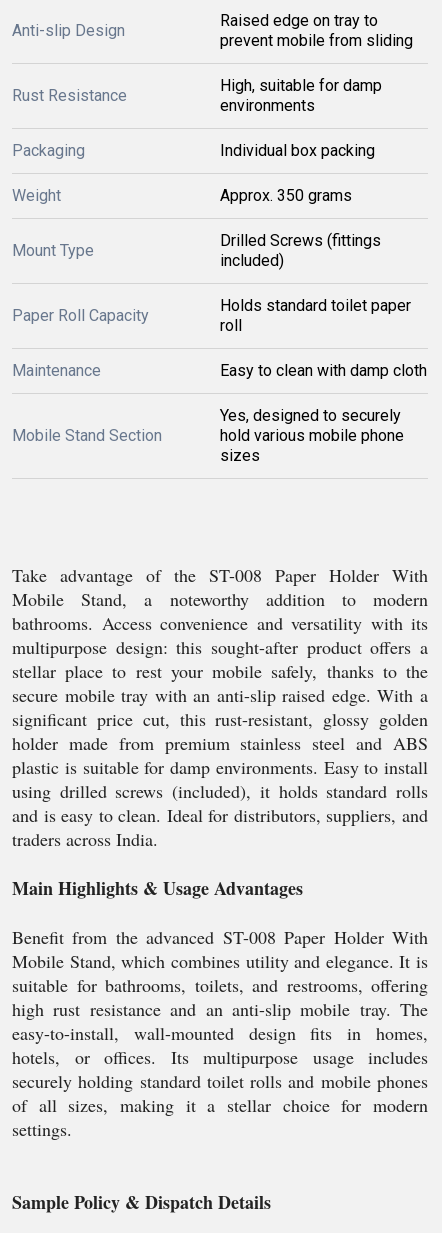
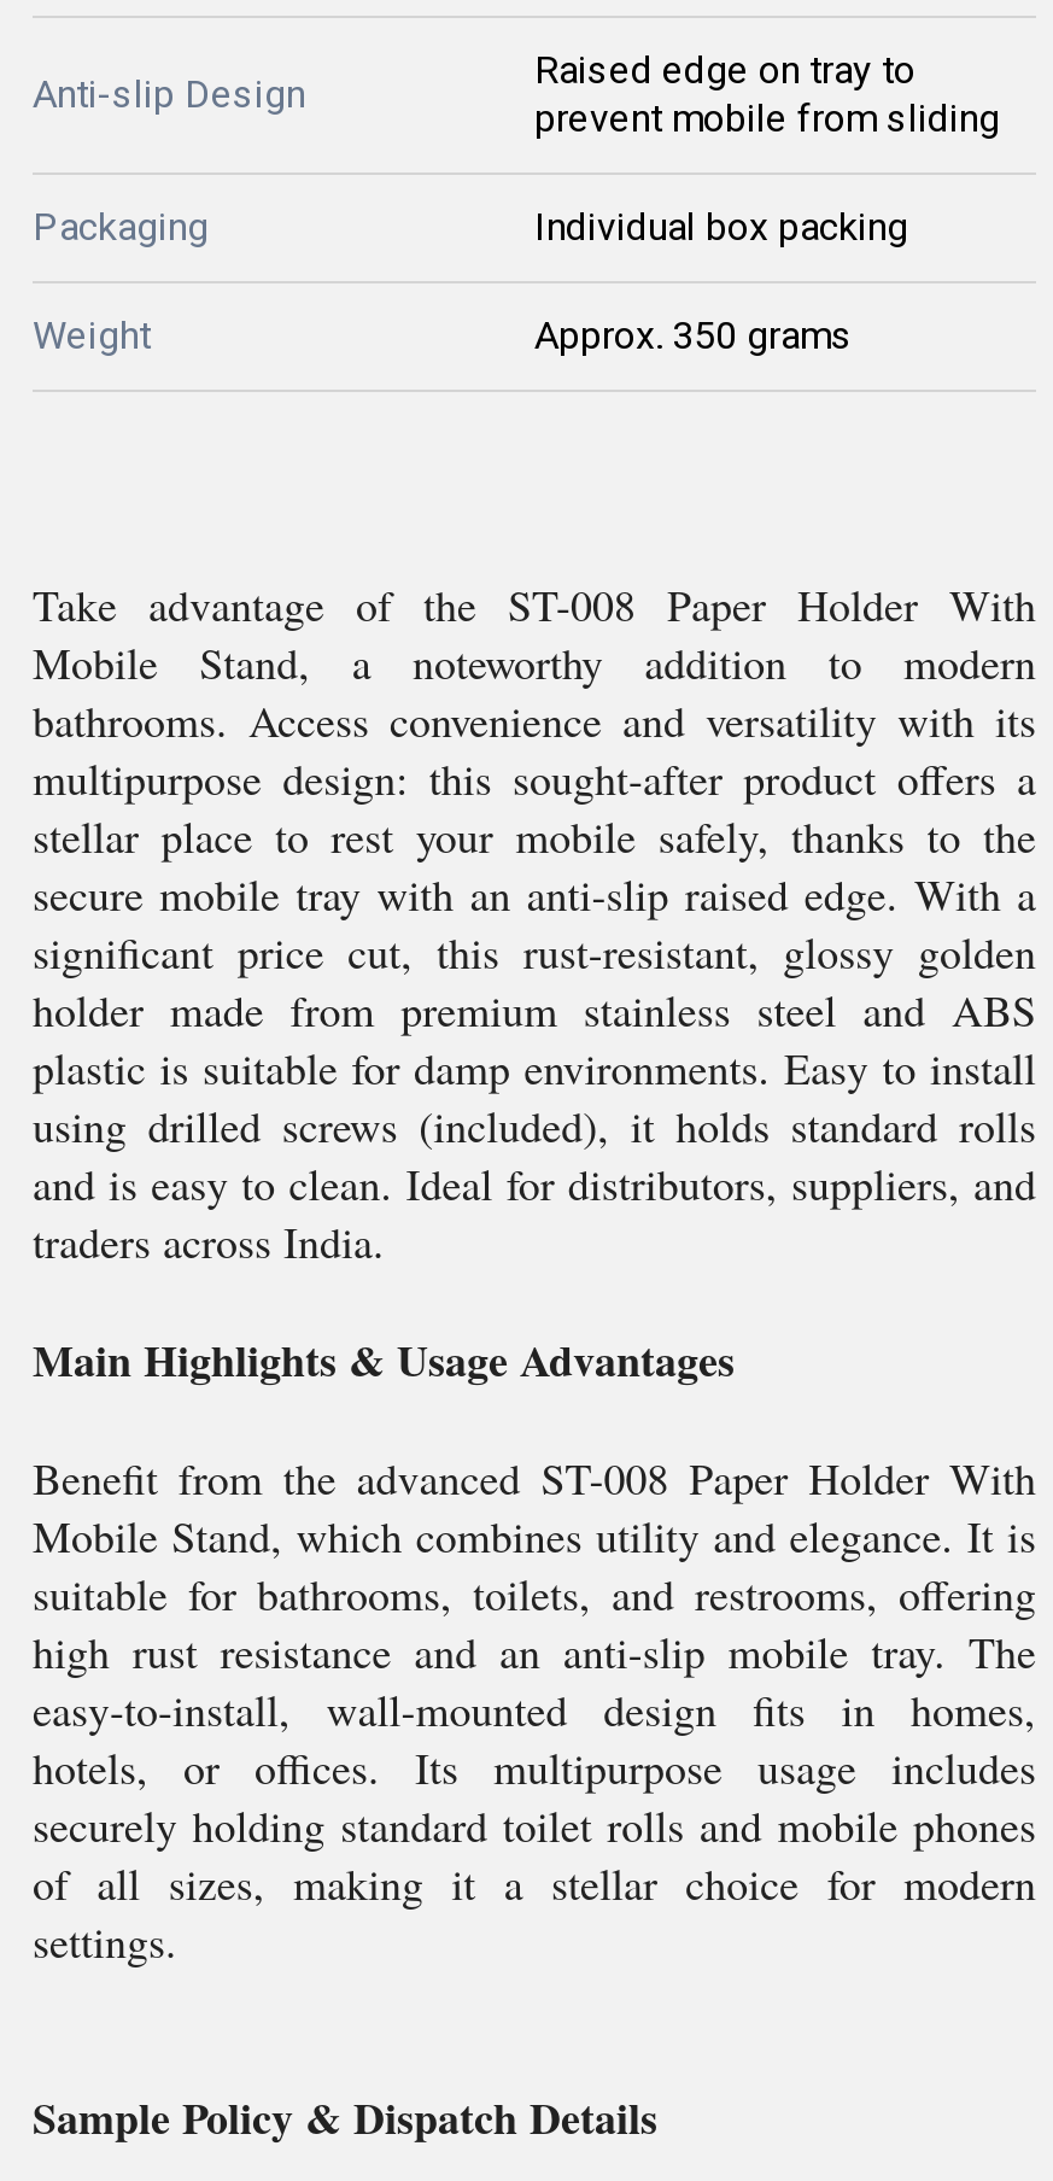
- High, suitable for damp
- environments

- Rust Resistance

- Drilled Screws (fittings
- included)
- Paper Roll Capacity

- Mount Type

- Holds standard toilet paper
- roll
- Maintenance
- Easy to clean with damp cloth
- Mobile Stand Section

- Yes, designed to securely
- hold various mobile phone
- sizes
